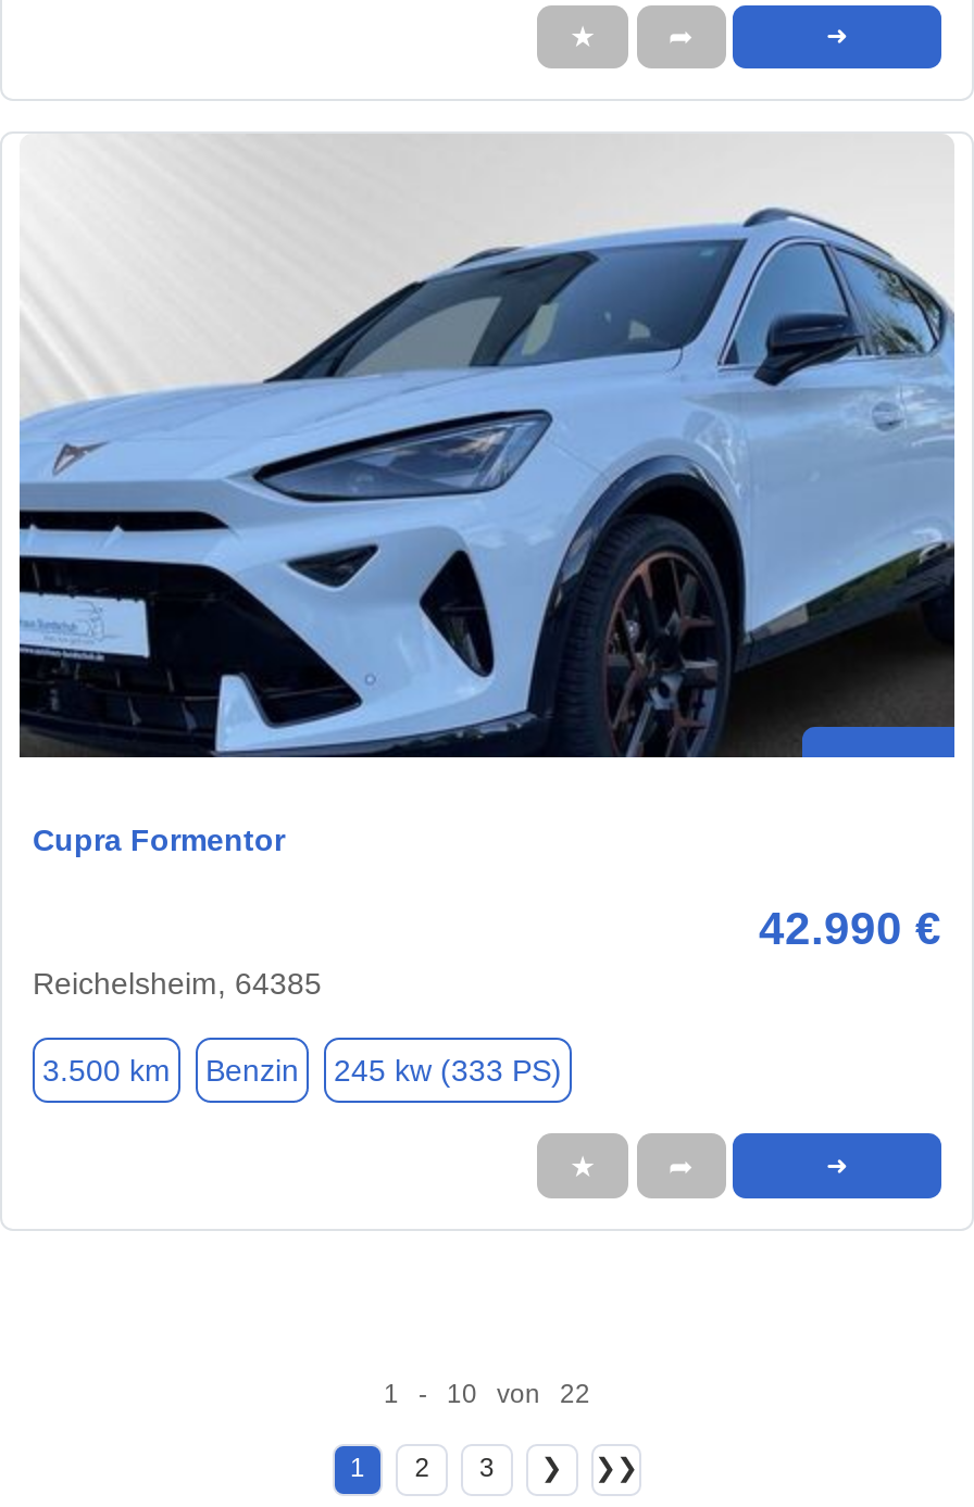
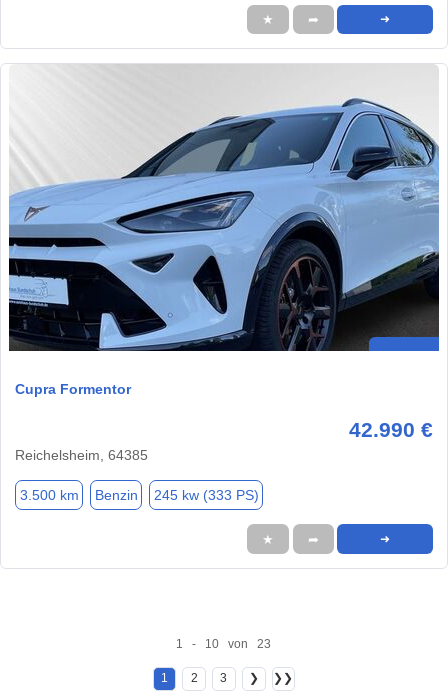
- 1 - 10 von 22
+ 1 - 10 von 23
